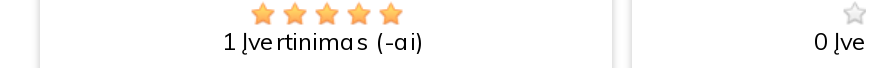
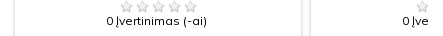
- 1 Įvertinimas (-ai)
+ 0 Įvertinimas (-ai)
